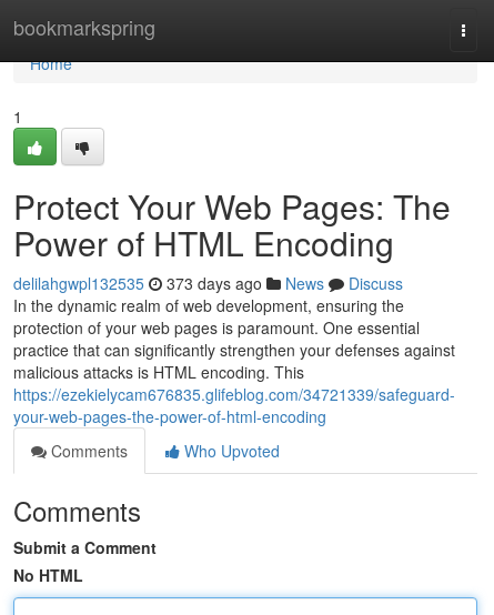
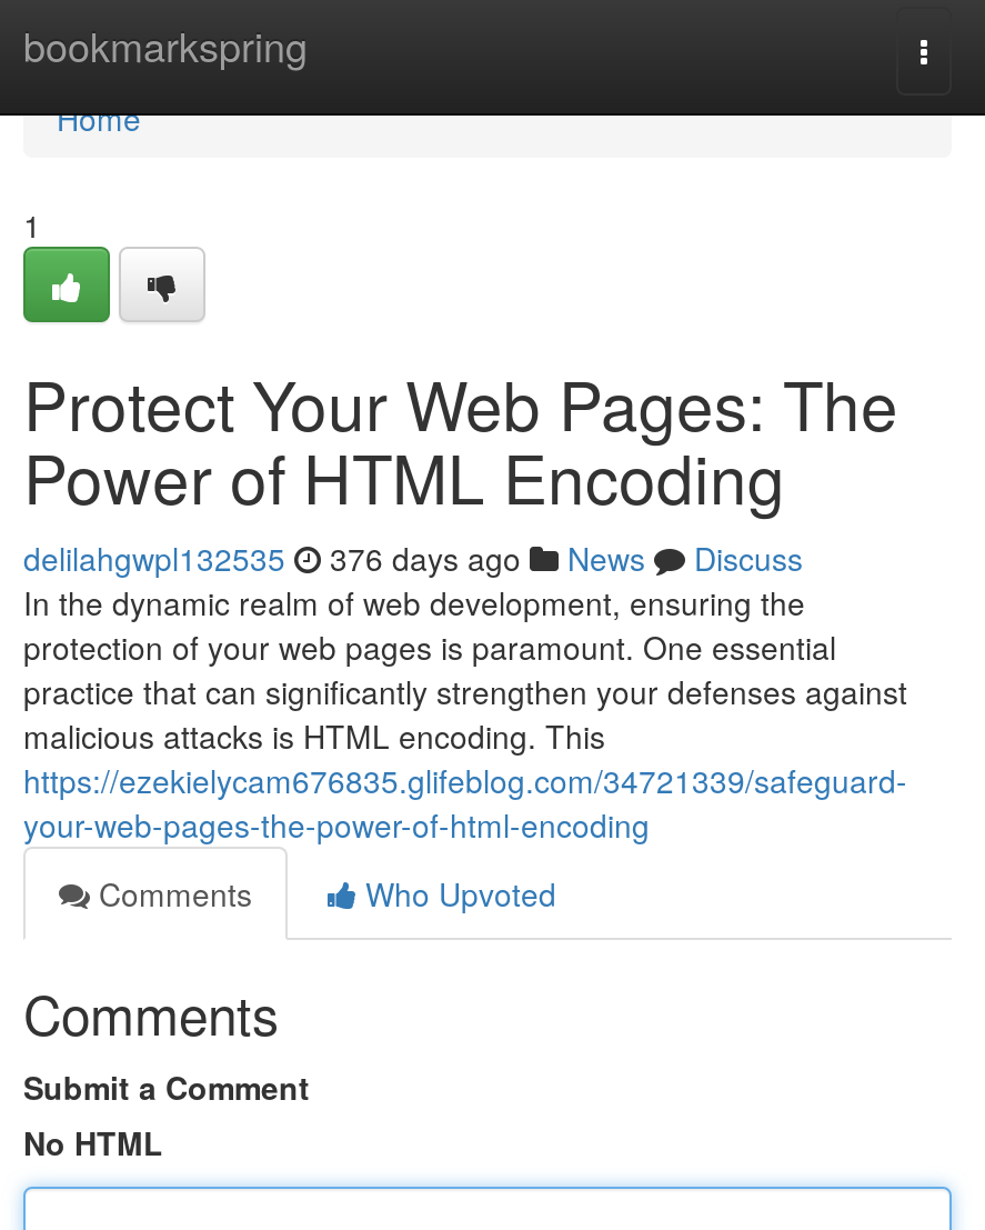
- delilahgwpl132535 373 days ago News Discuss
+ delilahgwpl132535 376 days ago News Discuss
